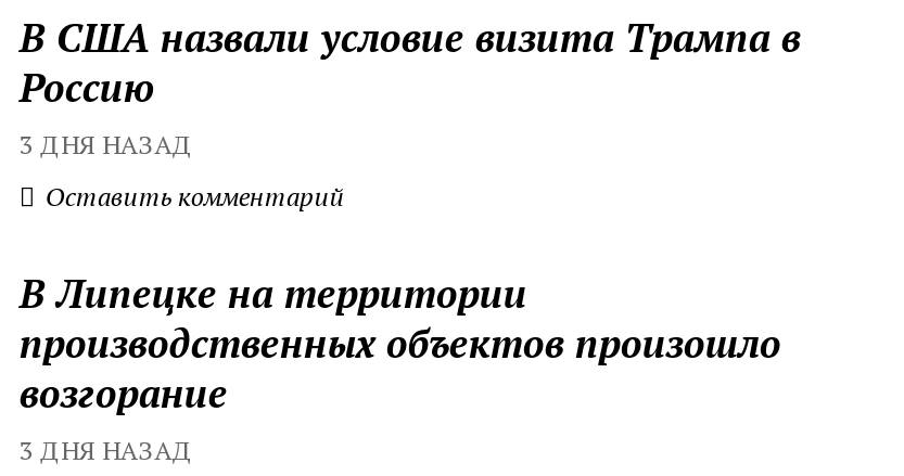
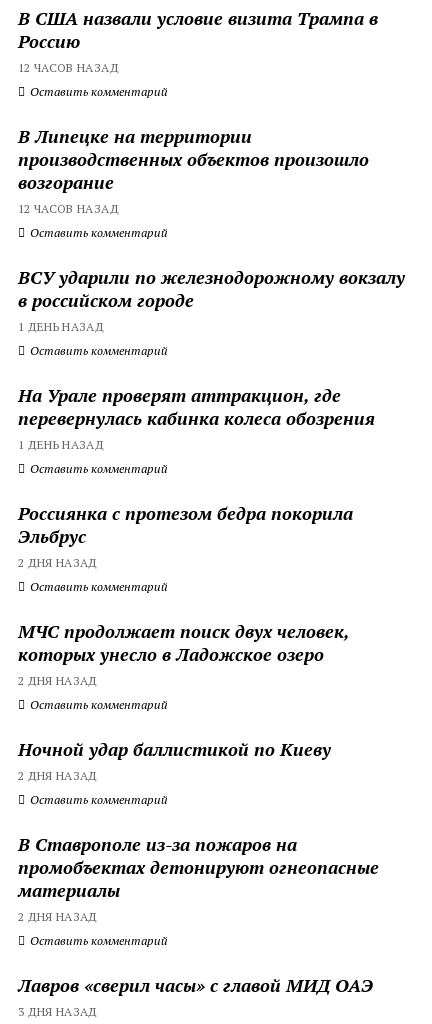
- 3 ДНЯ НАЗАД
+ 12 ЧАСОВ НАЗАД

+ 12 ЧАСОВ НАЗАД
+ Оставить комментарий
+ ВСУ ударили по железнодорожному вокзалу
+ в российском городе
+ 1 ДЕНЬ НАЗАД
+ Оставить комментарий
+ На Урале проверят аттракцион, где
+ перевернулась кабинка колеса обозрения
+ 1 ДЕНЬ НАЗАД
+ Оставить комментарий
+ Россиянка с протезом бедра покорила
+ Эльбрус
+ 2 ДНЯ НАЗАД
+ Оставить комментарий
+ МЧС продолжает поиск двух человек,
+ которых унесло в Ладожское озеро
+ 2 ДНЯ НАЗАД
+ Оставить комментарий
+ Ночной удар баллистикой по Киеву
+ 2 ДНЯ НАЗАД
+ Оставить комментарий
+ В Ставрополе из-за пожаров на
+ промобъектах детонируют огнеопасные
+ материалы
+ 2 ДНЯ НАЗАД
+ Оставить комментарий
+ Лавров «сверил часы» с главой МИД ОАЭ
